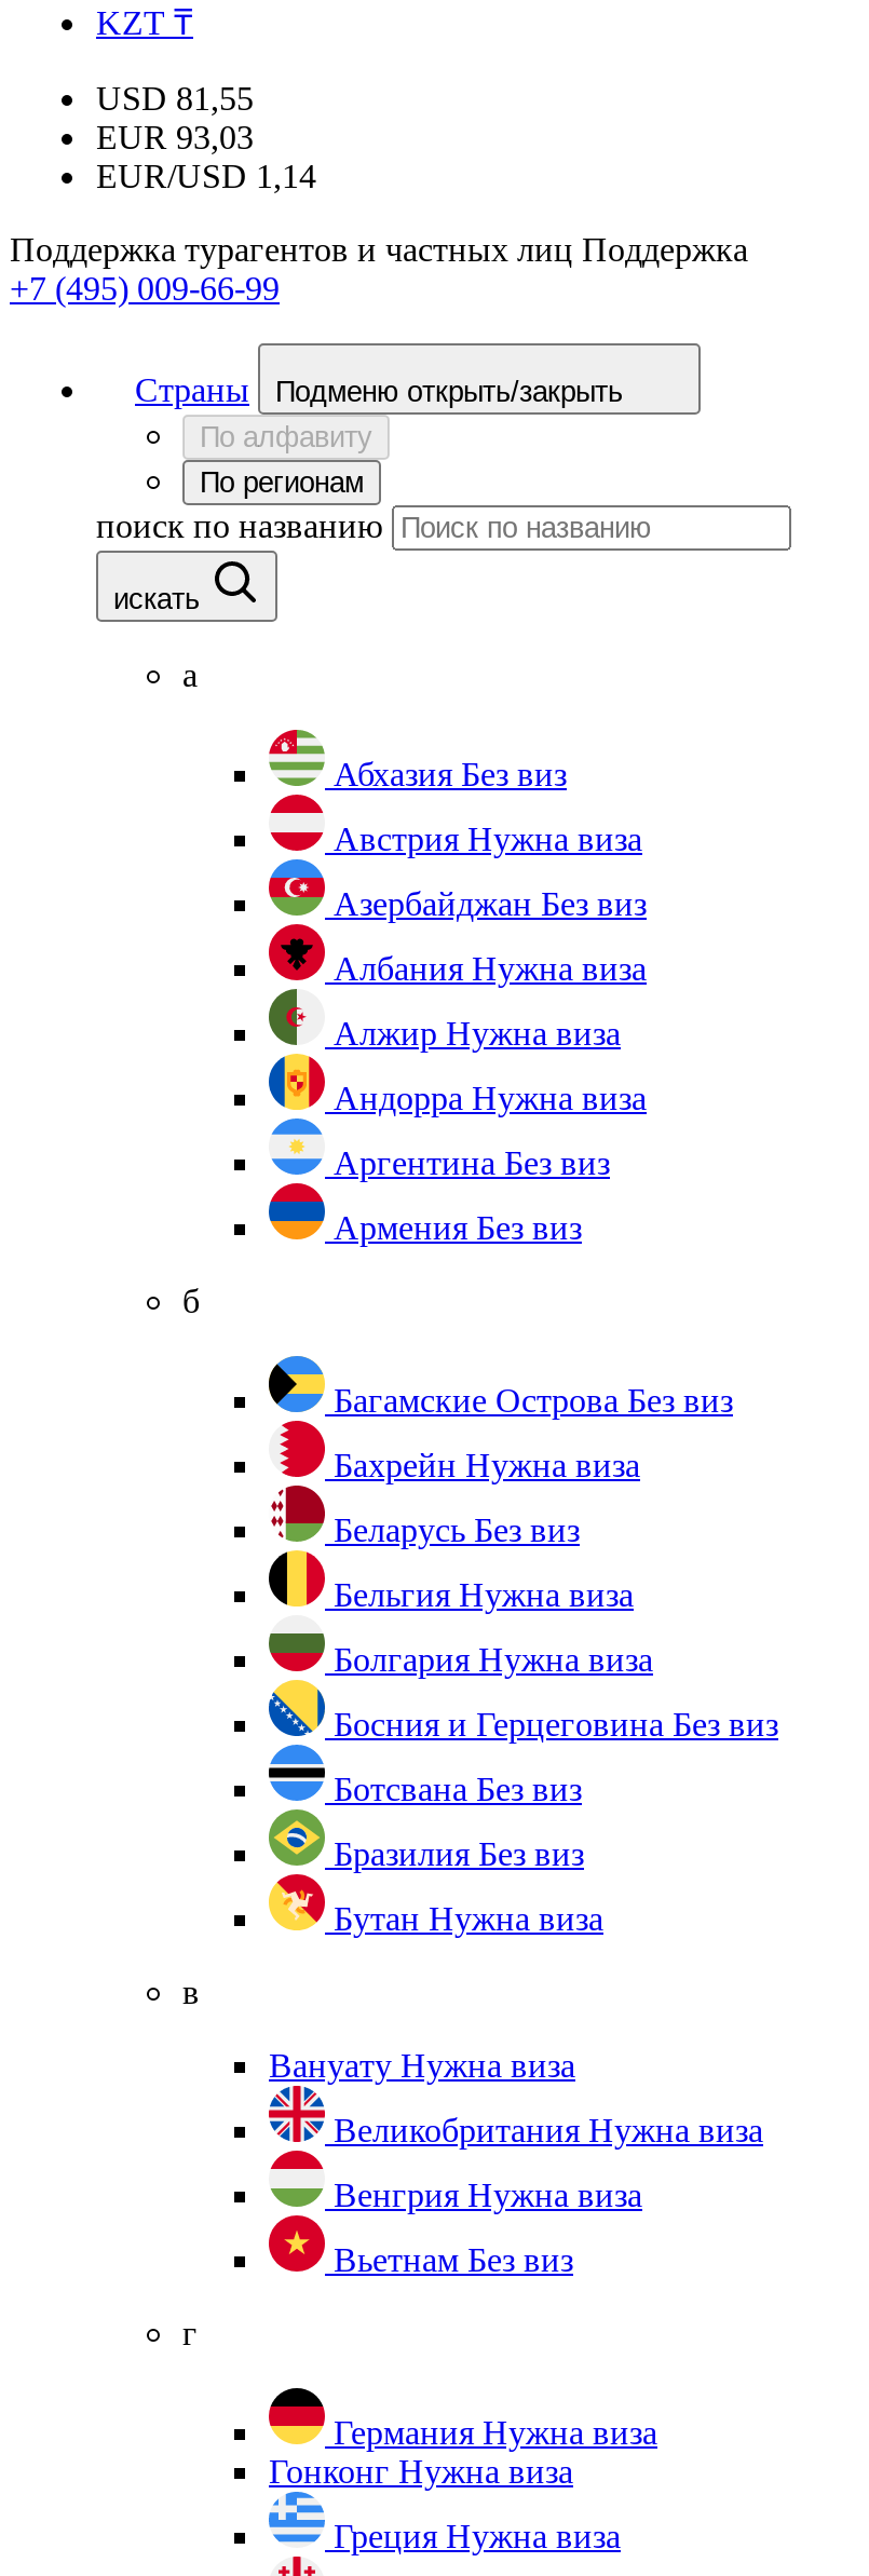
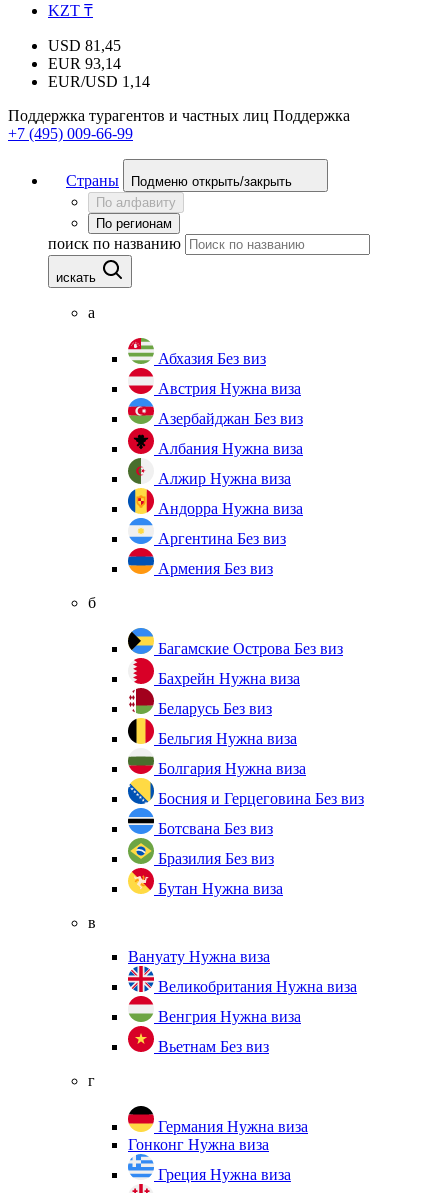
- USD 81,55
+ USD 81,45

- EUR 93,03
+ EUR 93,14
